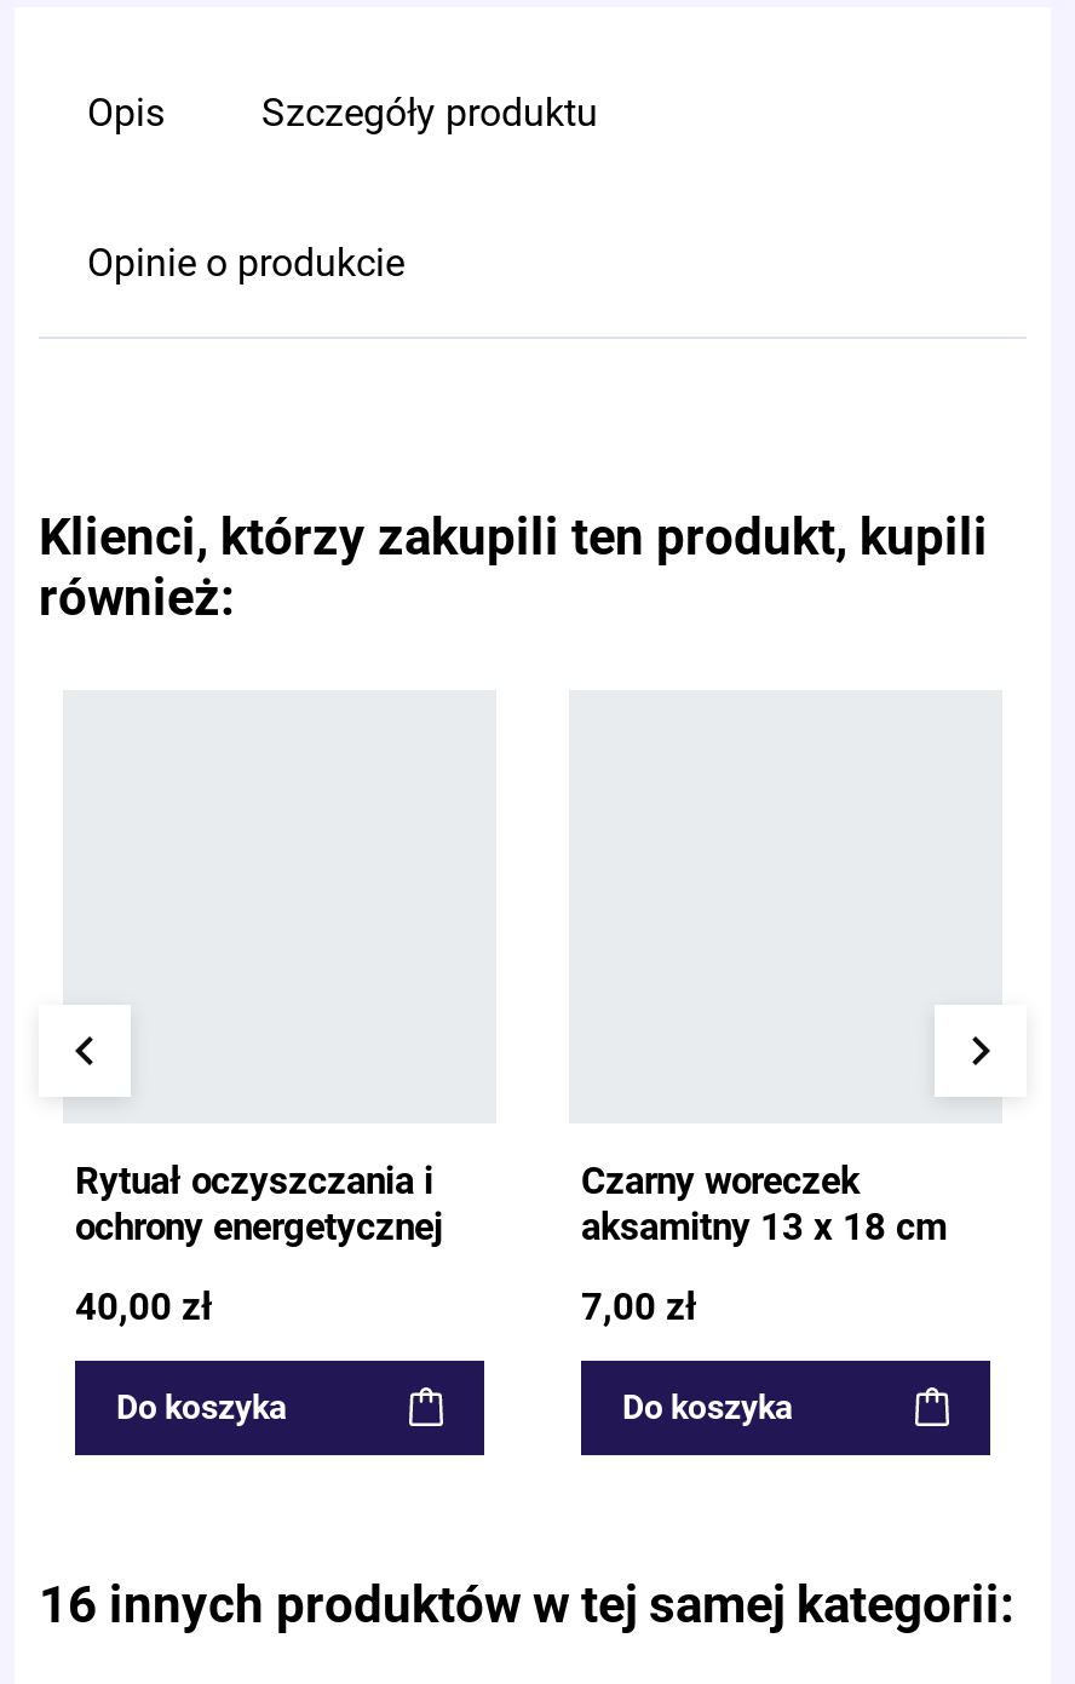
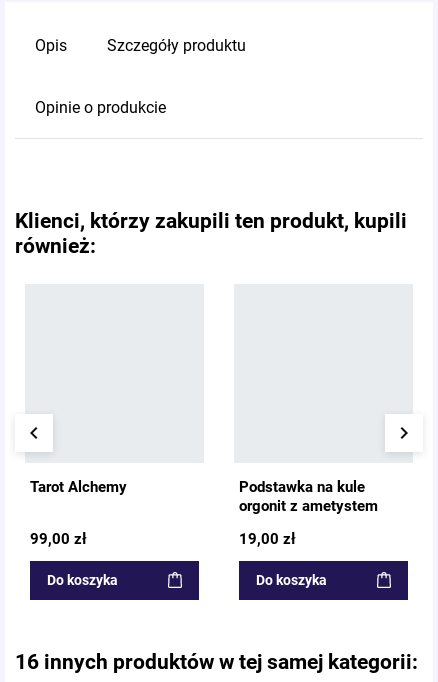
- Rytuał oczyszczania i
- ochrony energetycznej
+ Tarot Alchemy

- Czarny woreczek
- aksamitny 13 x 18 cm
+ Podstawka na kule
+ orgonit z ametystem

- 40,00 zł
+ 99,00 zł

- 7,00 zł
+ 19,00 zł
